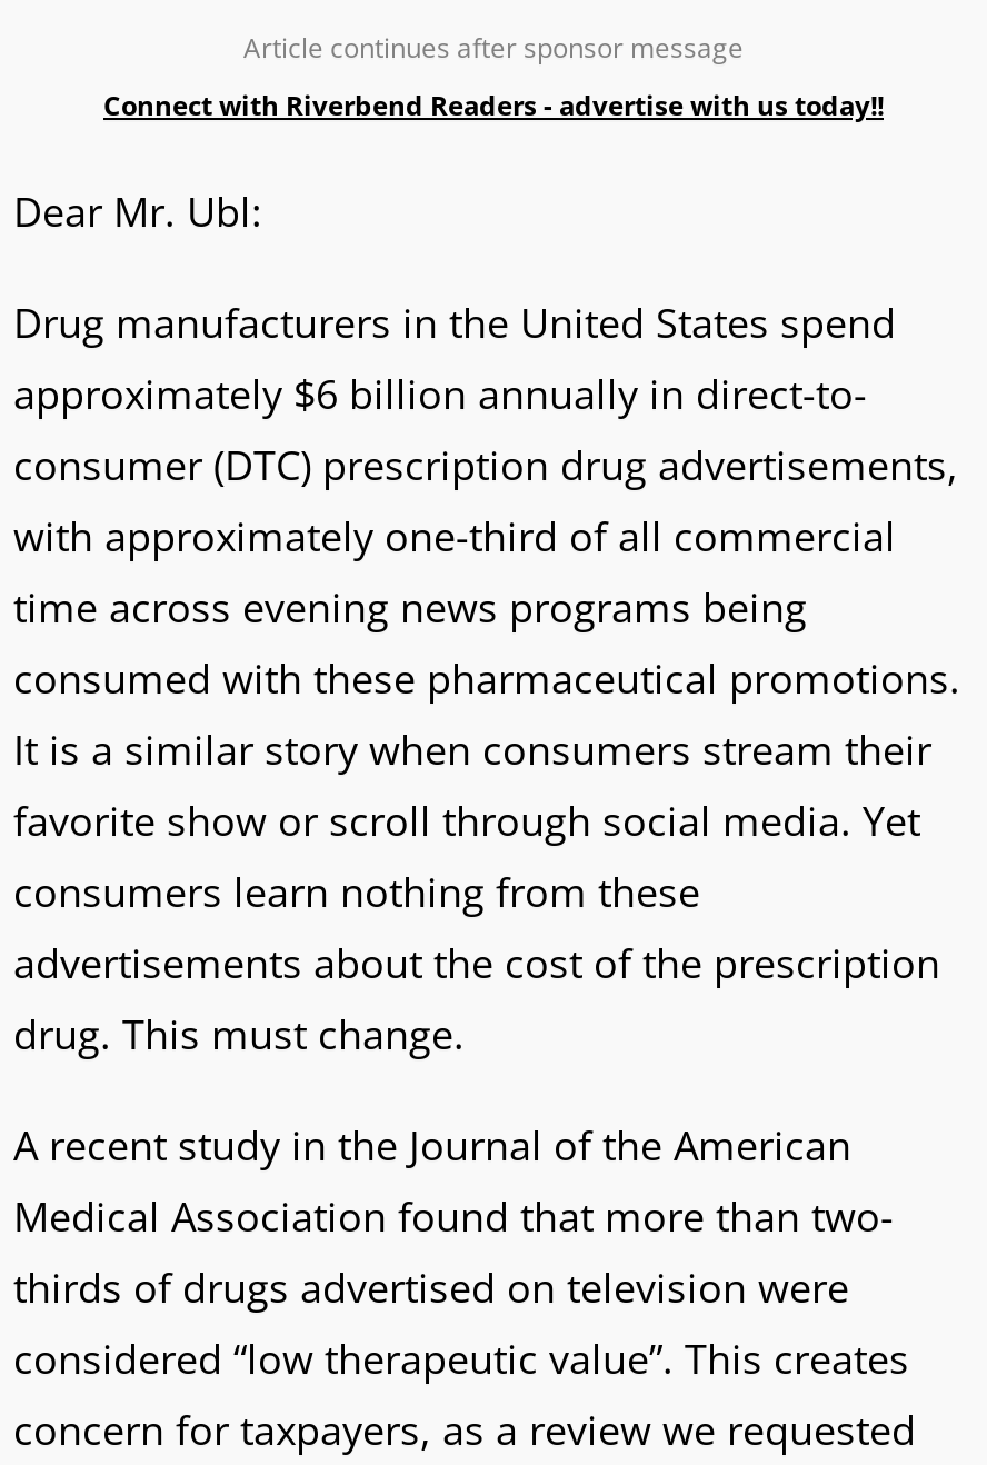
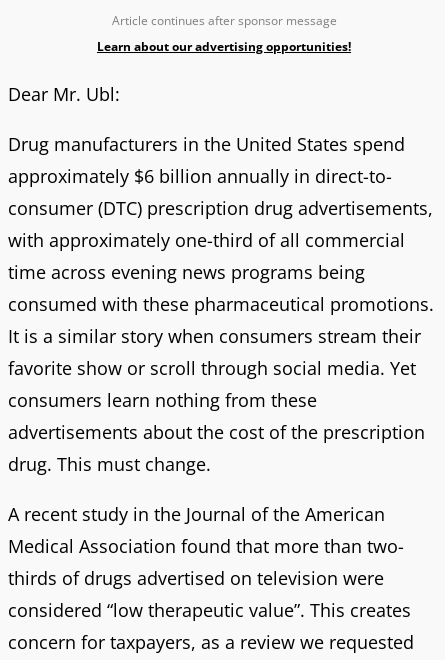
- Connect with Riverbend Readers - advertise with us today!!
+ Learn about our advertising opportunities!
